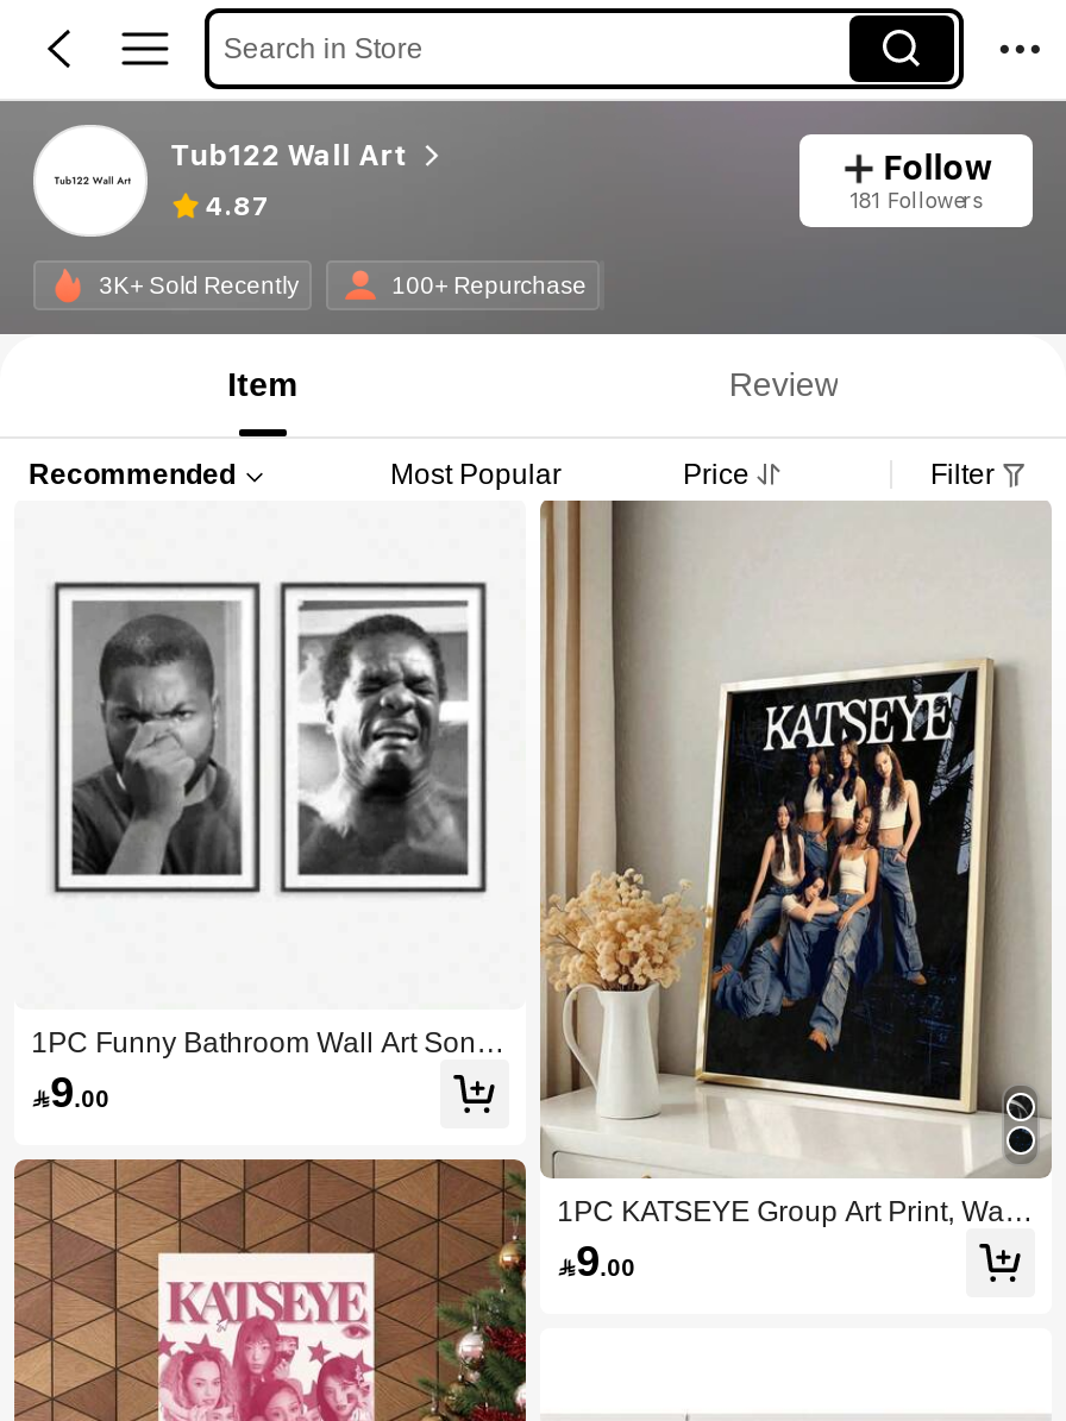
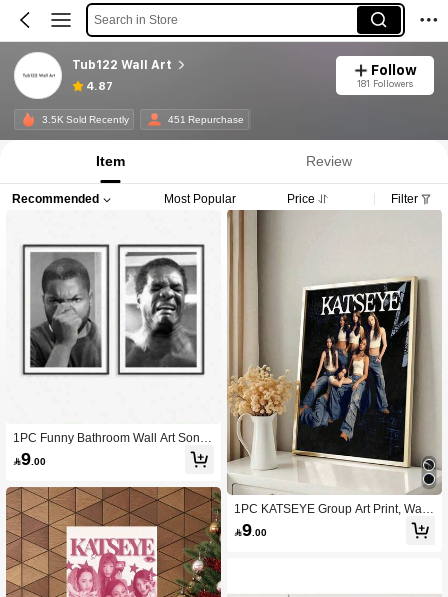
- 3K+ Sold Recently
+ 3.5K Sold Recently

- 100+ Repurchase
+ 451 Repurchase
